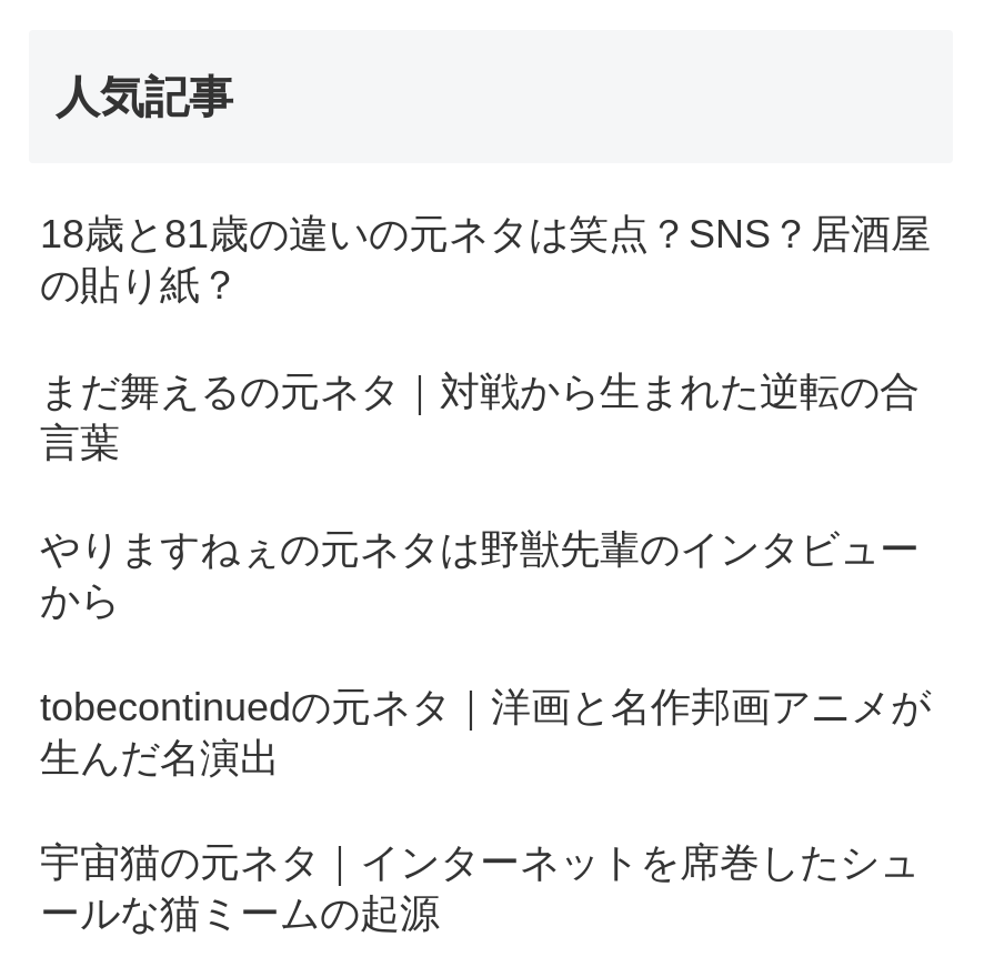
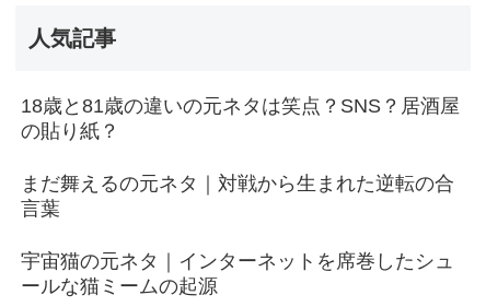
- やりますねぇの元ネタは野獣先輩のインタビュー
- から
- tobecontinuedの元ネタ｜洋画と名作邦画アニメが
- 生んだ名演出
